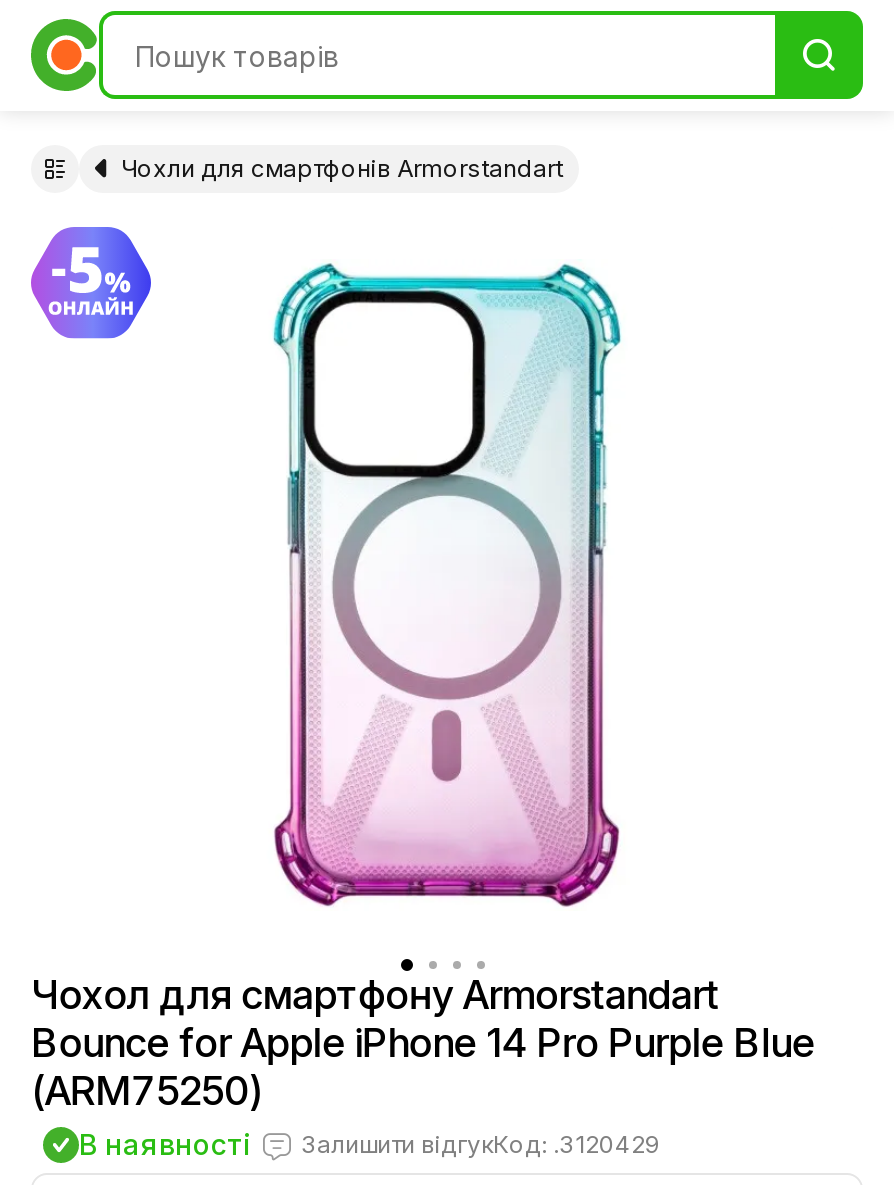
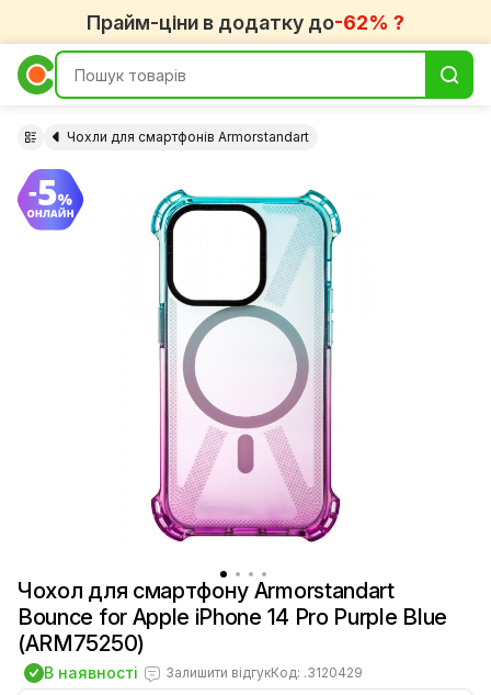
+ Прайм-ціни в додатку до-62% ?
